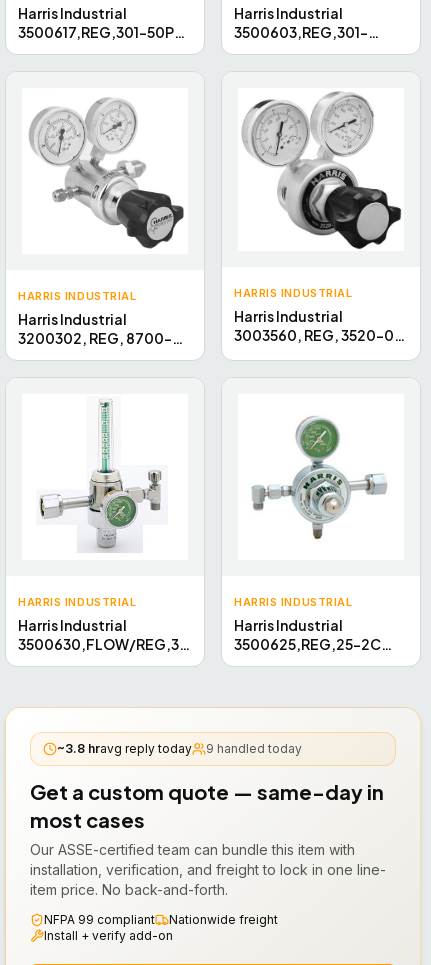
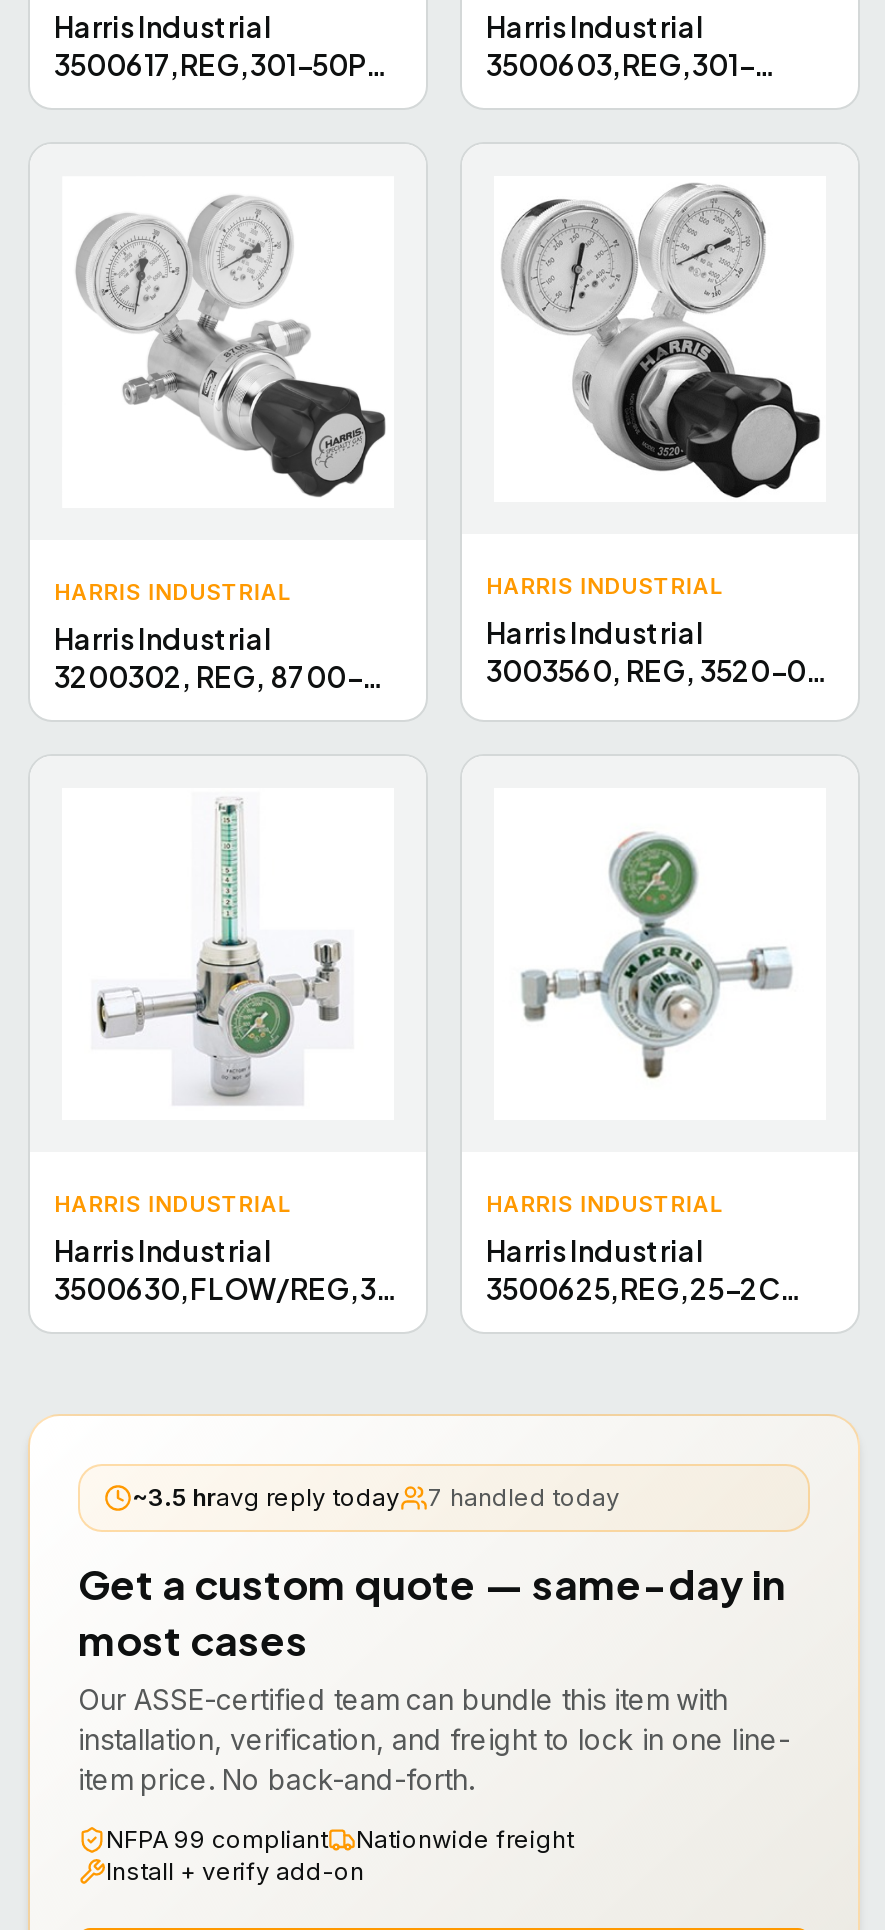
- ~3.8 hravg reply today
+ ~3.5 hravg reply today

- 9 handled today
+ 7 handled today
